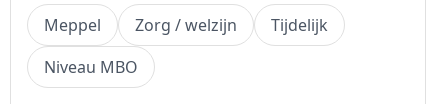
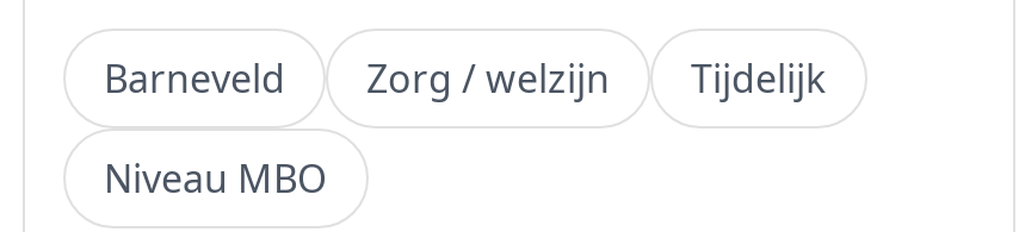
- Meppel
+ Barneveld
